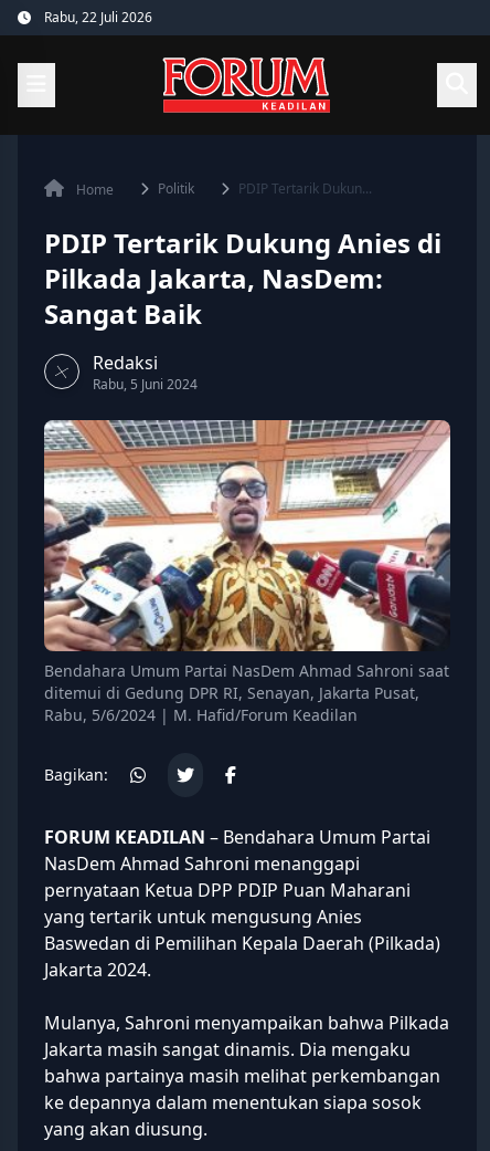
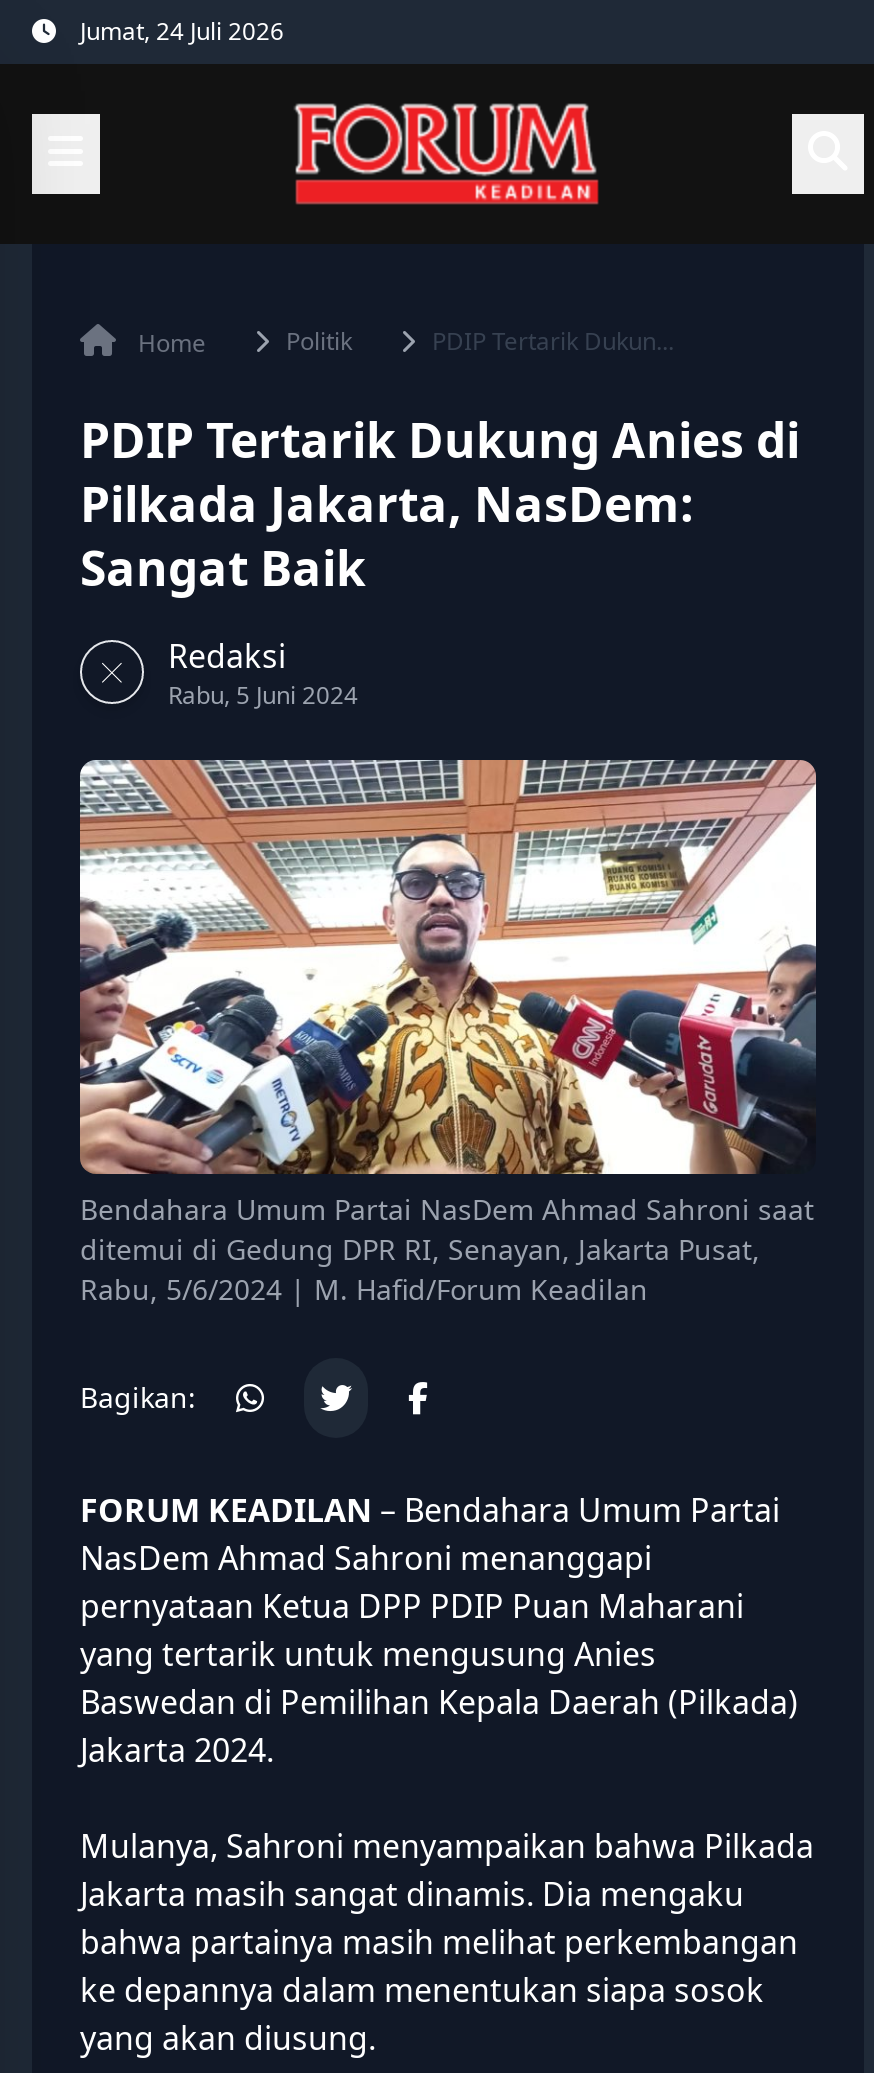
- Rabu, 22 Juli 2026
+ Jumat, 24 Juli 2026
